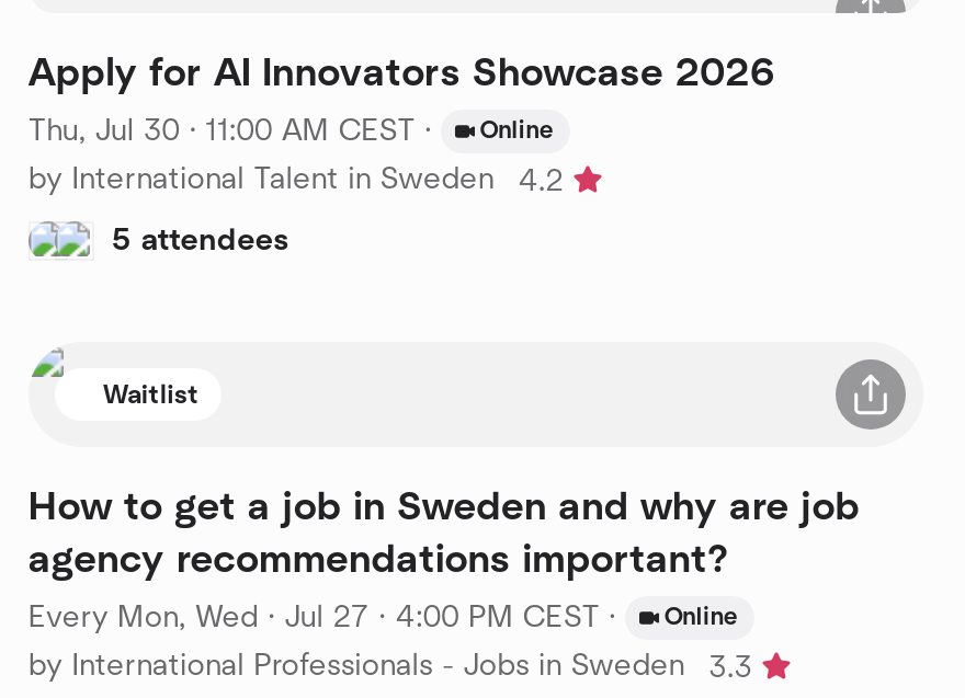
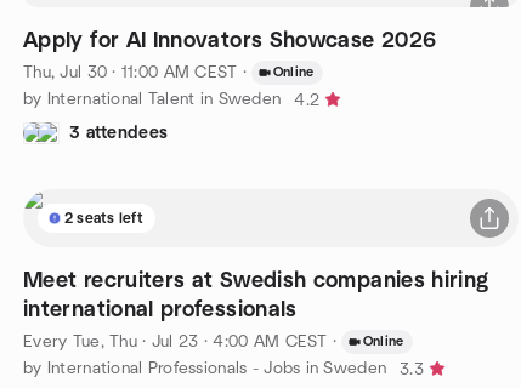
- 5 attendees
+ 3 attendees

- Waitlist
+ 2 seats left

- How to get a job in Sweden and why are job
- agency recommendations important?
+ Meet recruiters at Swedish companies hiring
+ international professionals

- Every Mon, Wed · Jul 27 · 4:00 PM CEST ·
+ Every Tue, Thu · Jul 23 · 4:00 AM CEST ·
